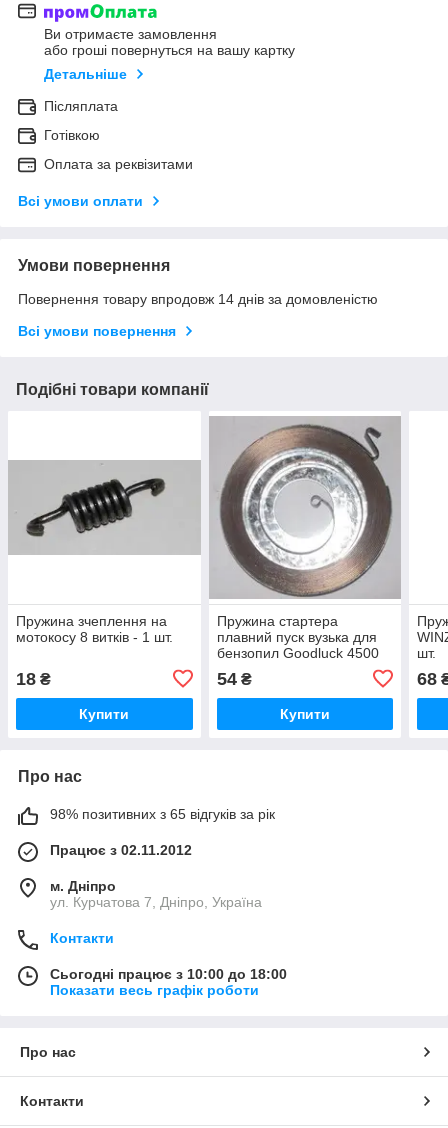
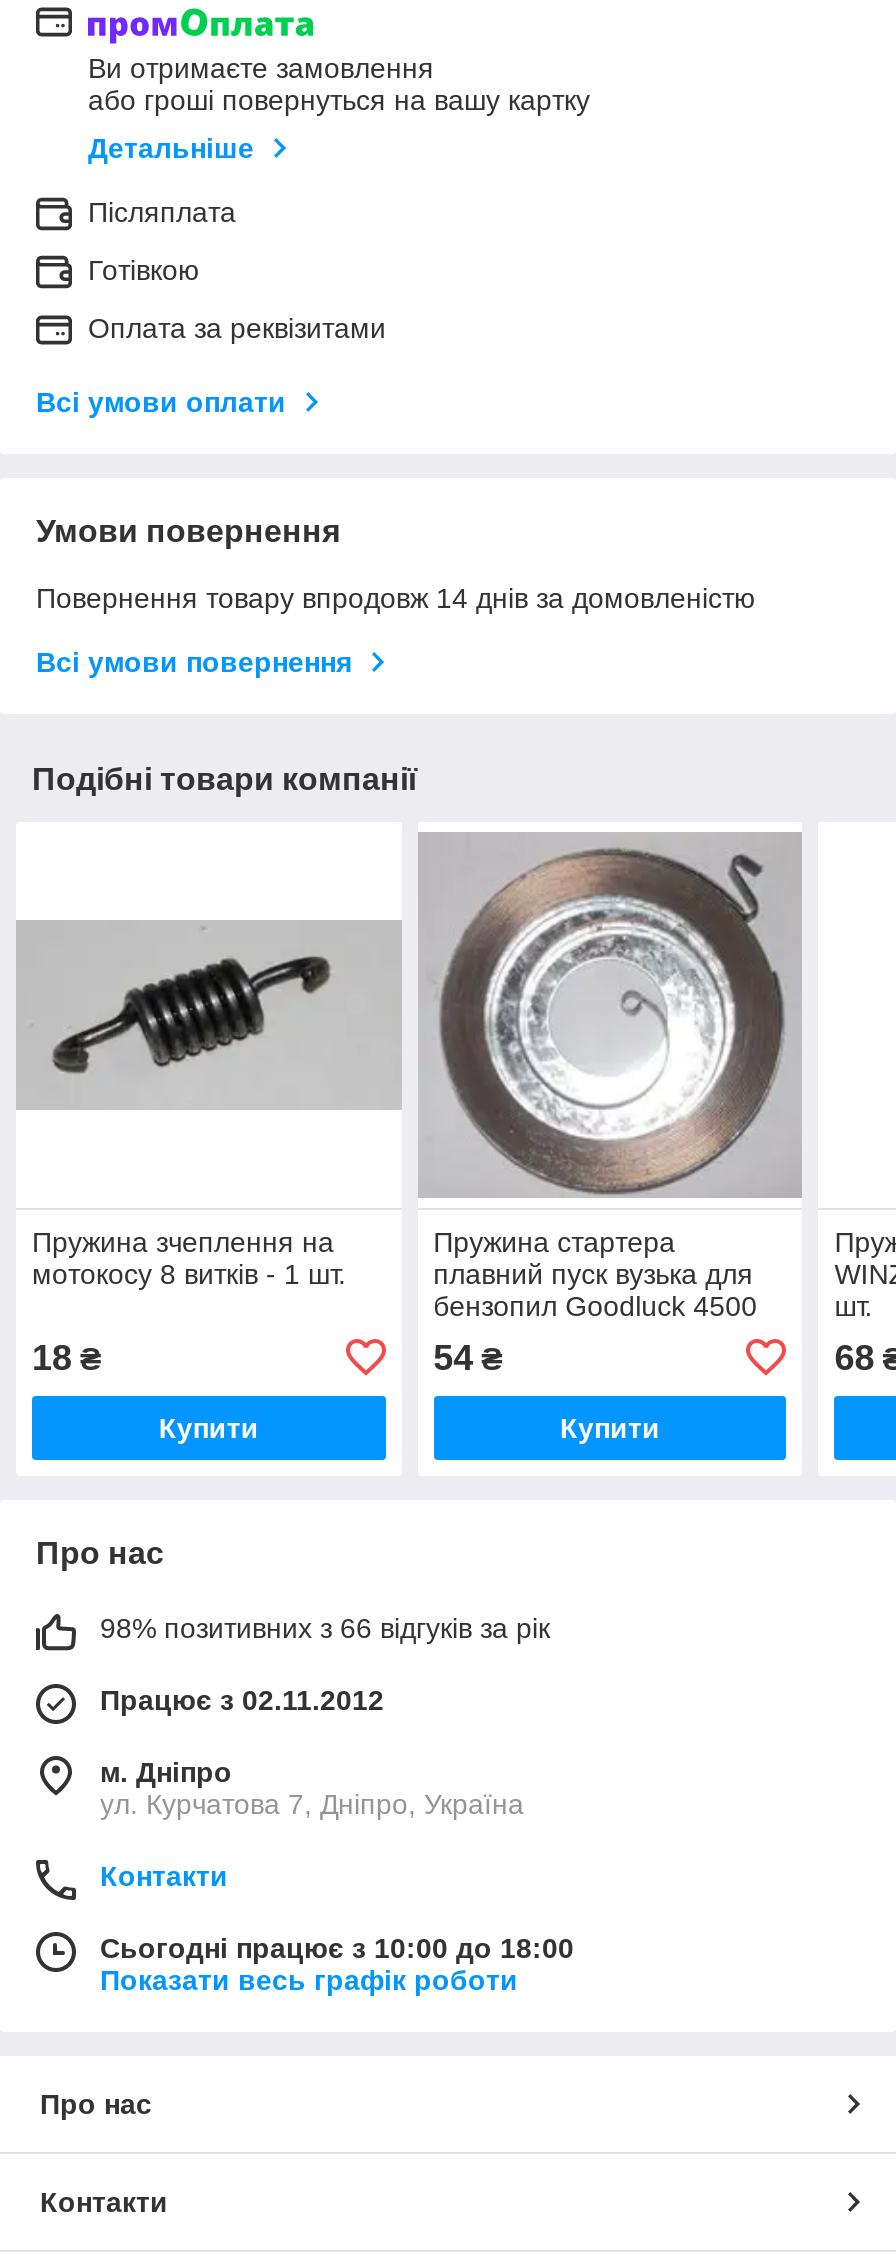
- 98% позитивних з 65 відгуків за рік
+ 98% позитивних з 66 відгуків за рік
